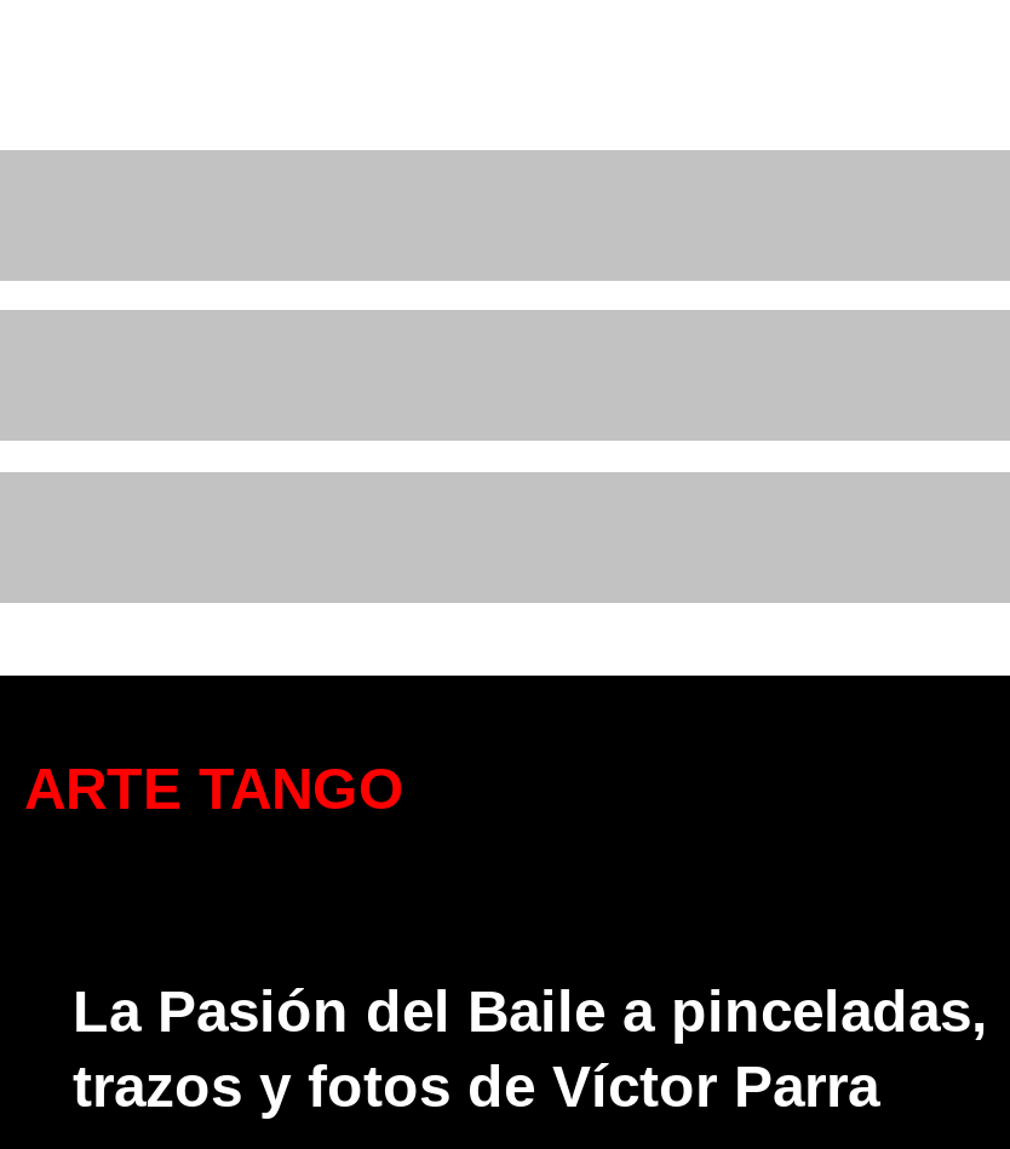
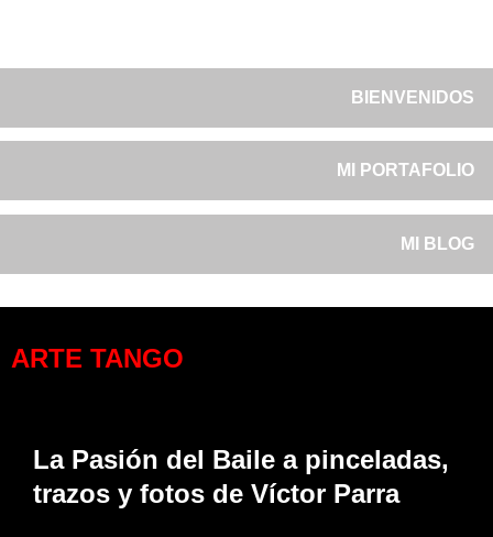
+ MI PORTAFOLIO

+ BIENVENIDOS

+ MI BLOG
